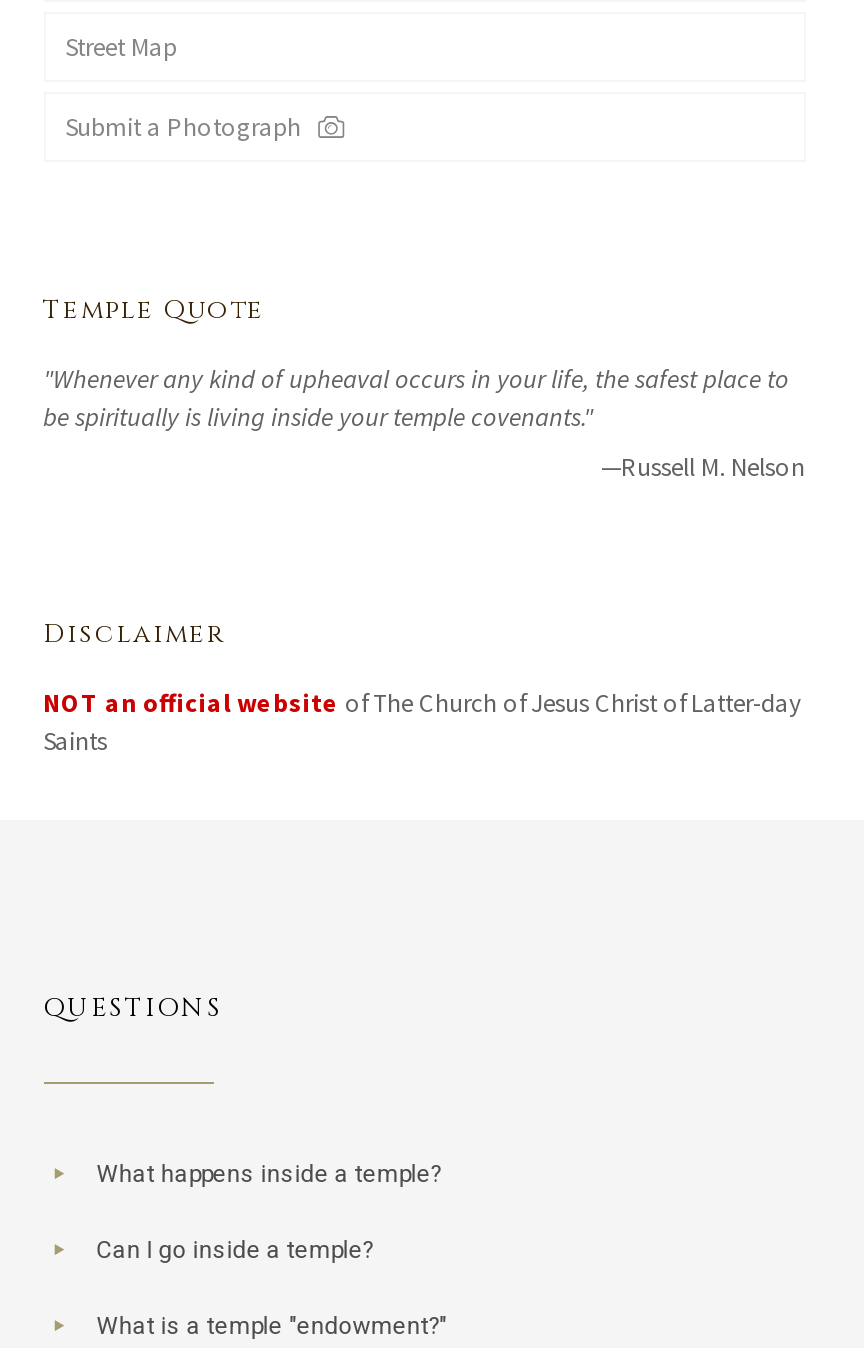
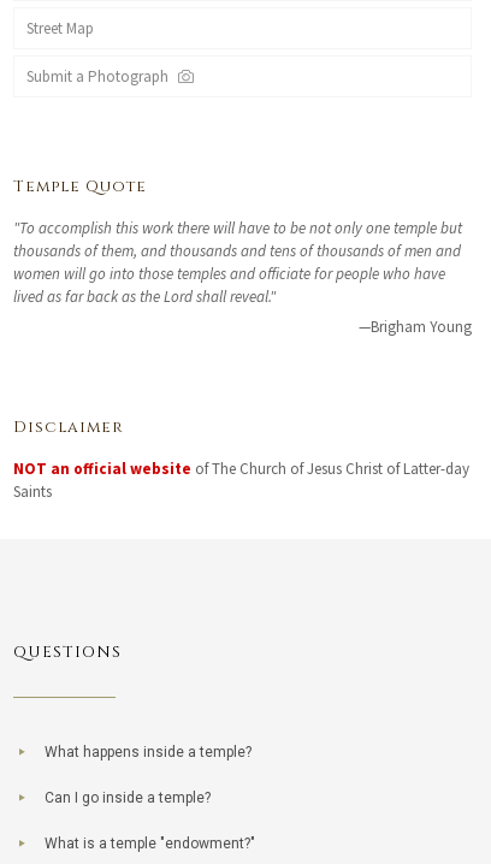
- "Whenever any kind of upheaval occurs in your life, the safest place to
- be spiritually is living inside your temple covenants."
+ "To accomplish this work there will have to be not only one temple but
+ thousands of them, and thousands and tens of thousands of men and
+ women will go into those temples and officiate for people who have
+ lived as far back as the Lord shall reveal."

- —Russell M. Nelson
+ —Brigham Young
